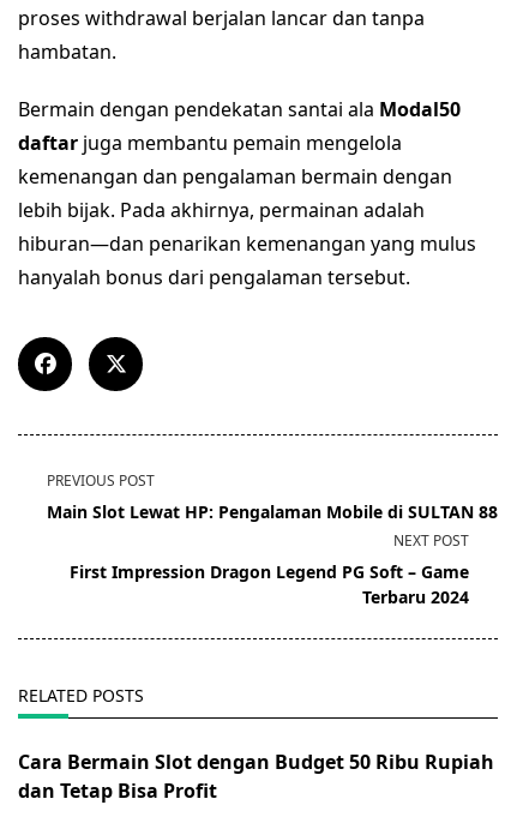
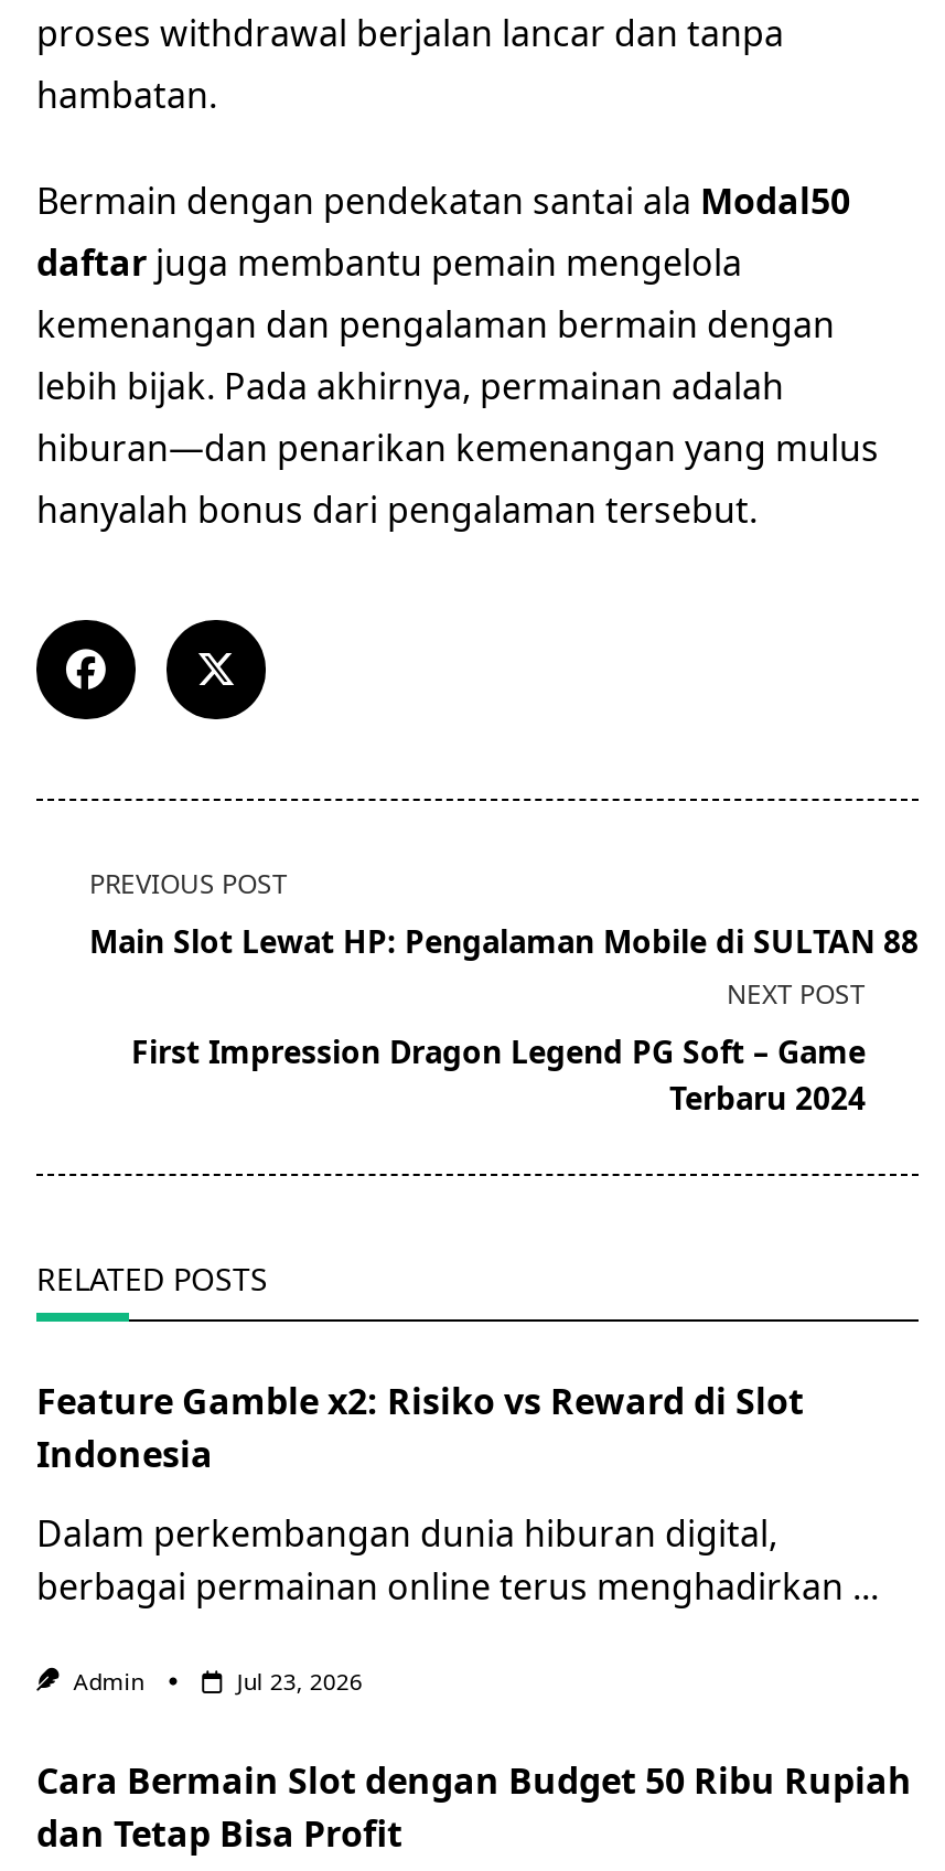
+ Feature Gamble x2: Risiko vs Reward di Slot
+ Indonesia
+ Dalam perkembangan dunia hiburan digital,
+ berbagai permainan online terus menghadirkan ...
+ Admin
+ Jul 23, 2026
